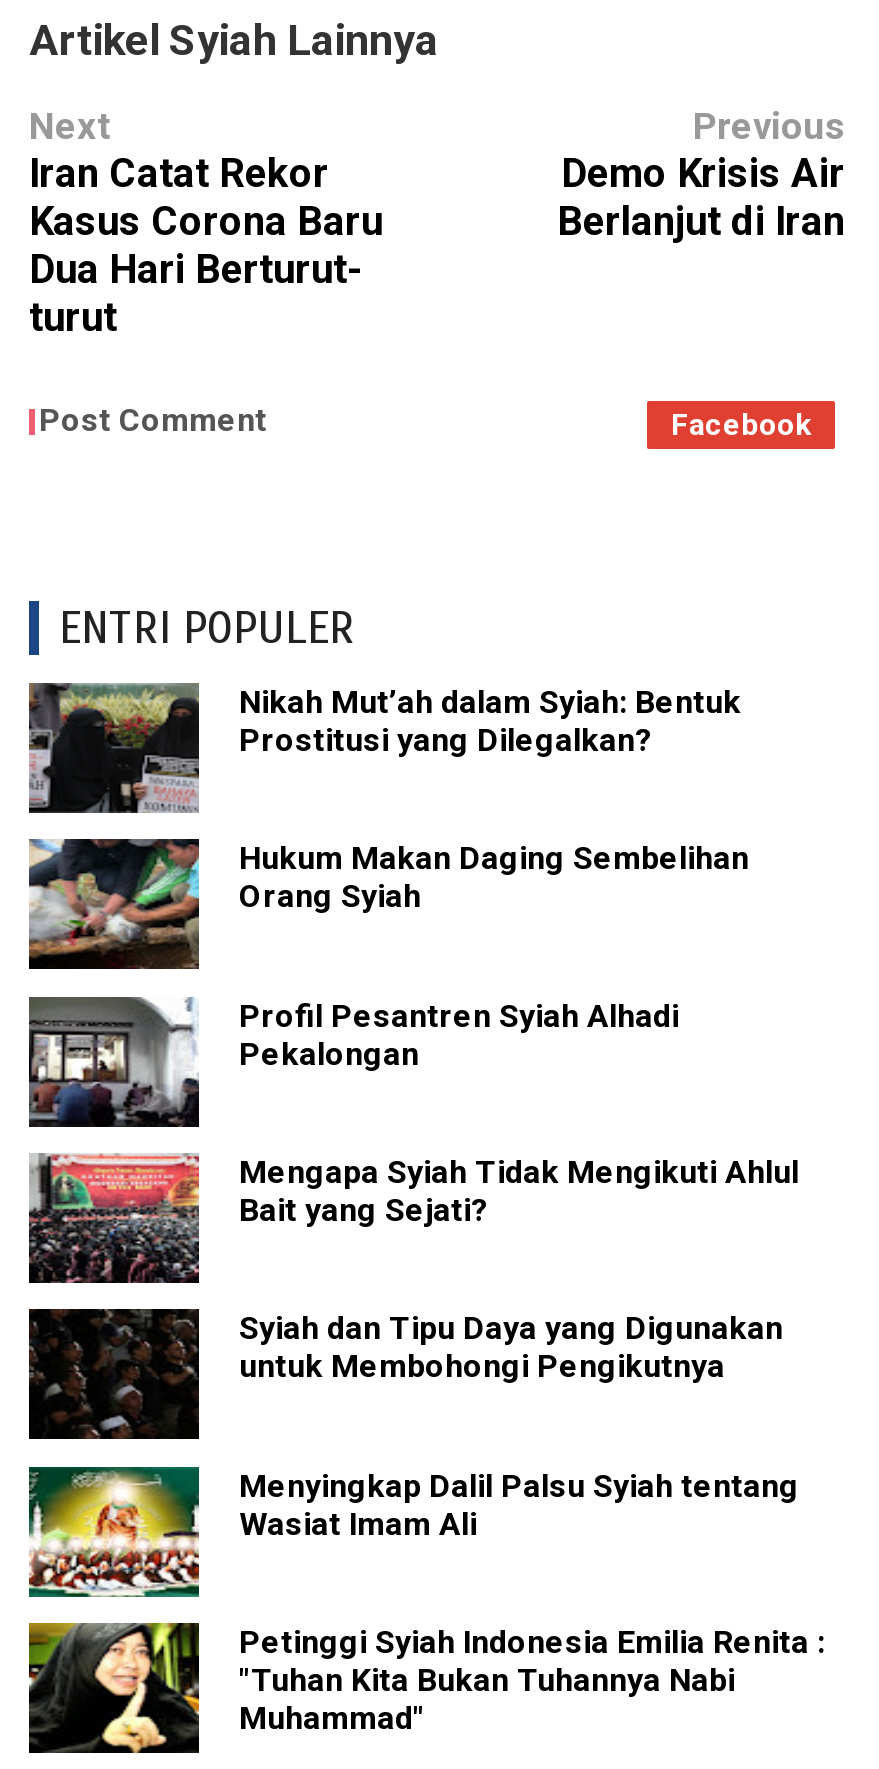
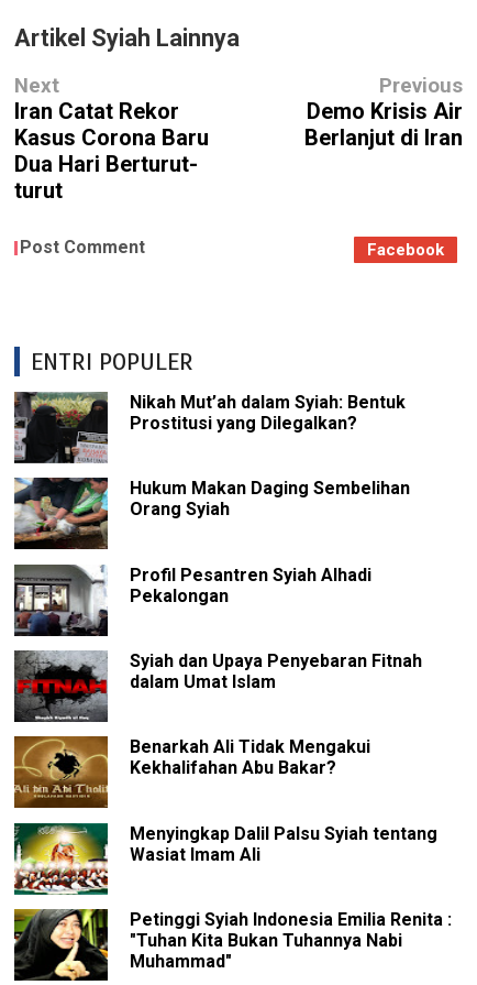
- [image]
- Mengapa Syiah Tidak Mengikuti Ahlul
- Bait yang Sejati?
+ [image]
+ Syiah dan Upaya Penyebaran Fitnah
+ dalam Umat Islam

- [image]
- Syiah dan Tipu Daya yang Digunakan
- untuk Membohongi Pengikutnya
+ [image]
+ Benarkah Ali Tidak Mengakui
+ Kekhalifahan Abu Bakar?
